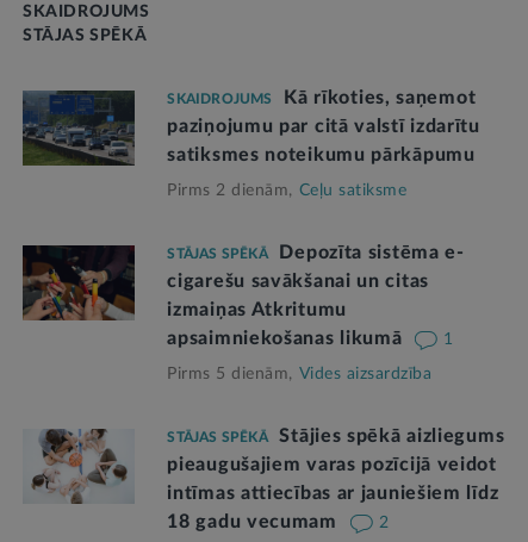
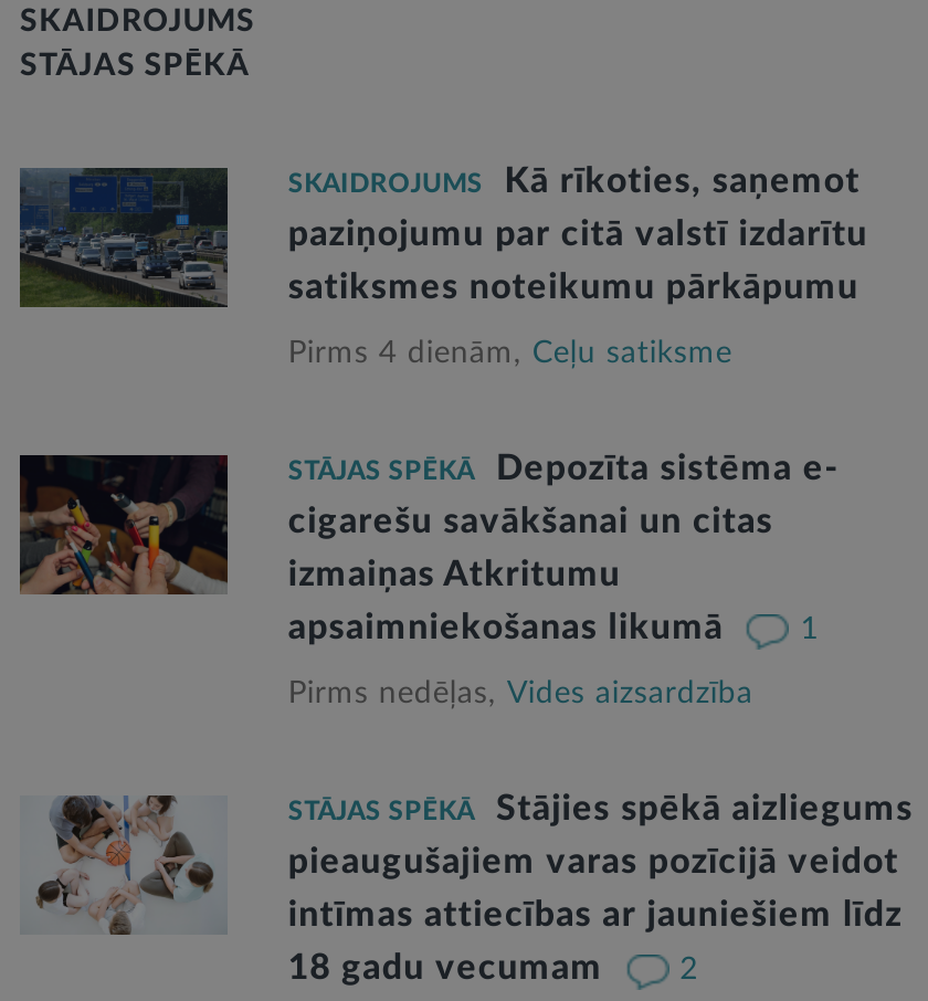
- Pirms 2 dienām, Ceļu satiksme
+ Pirms 4 dienām, Ceļu satiksme

- Pirms 5 dienām, Vides aizsardzība
+ Pirms nedēļas, Vides aizsardzība
